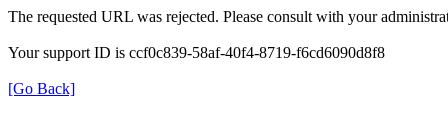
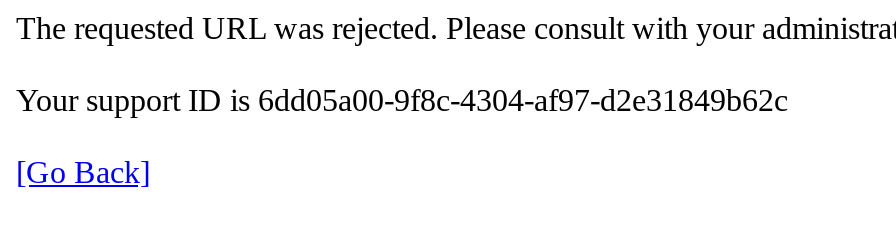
- Your support ID is ccf0c839-58af-40f4-8719-f6cd6090d8f8
+ Your support ID is 6dd05a00-9f8c-4304-af97-d2e31849b62c
